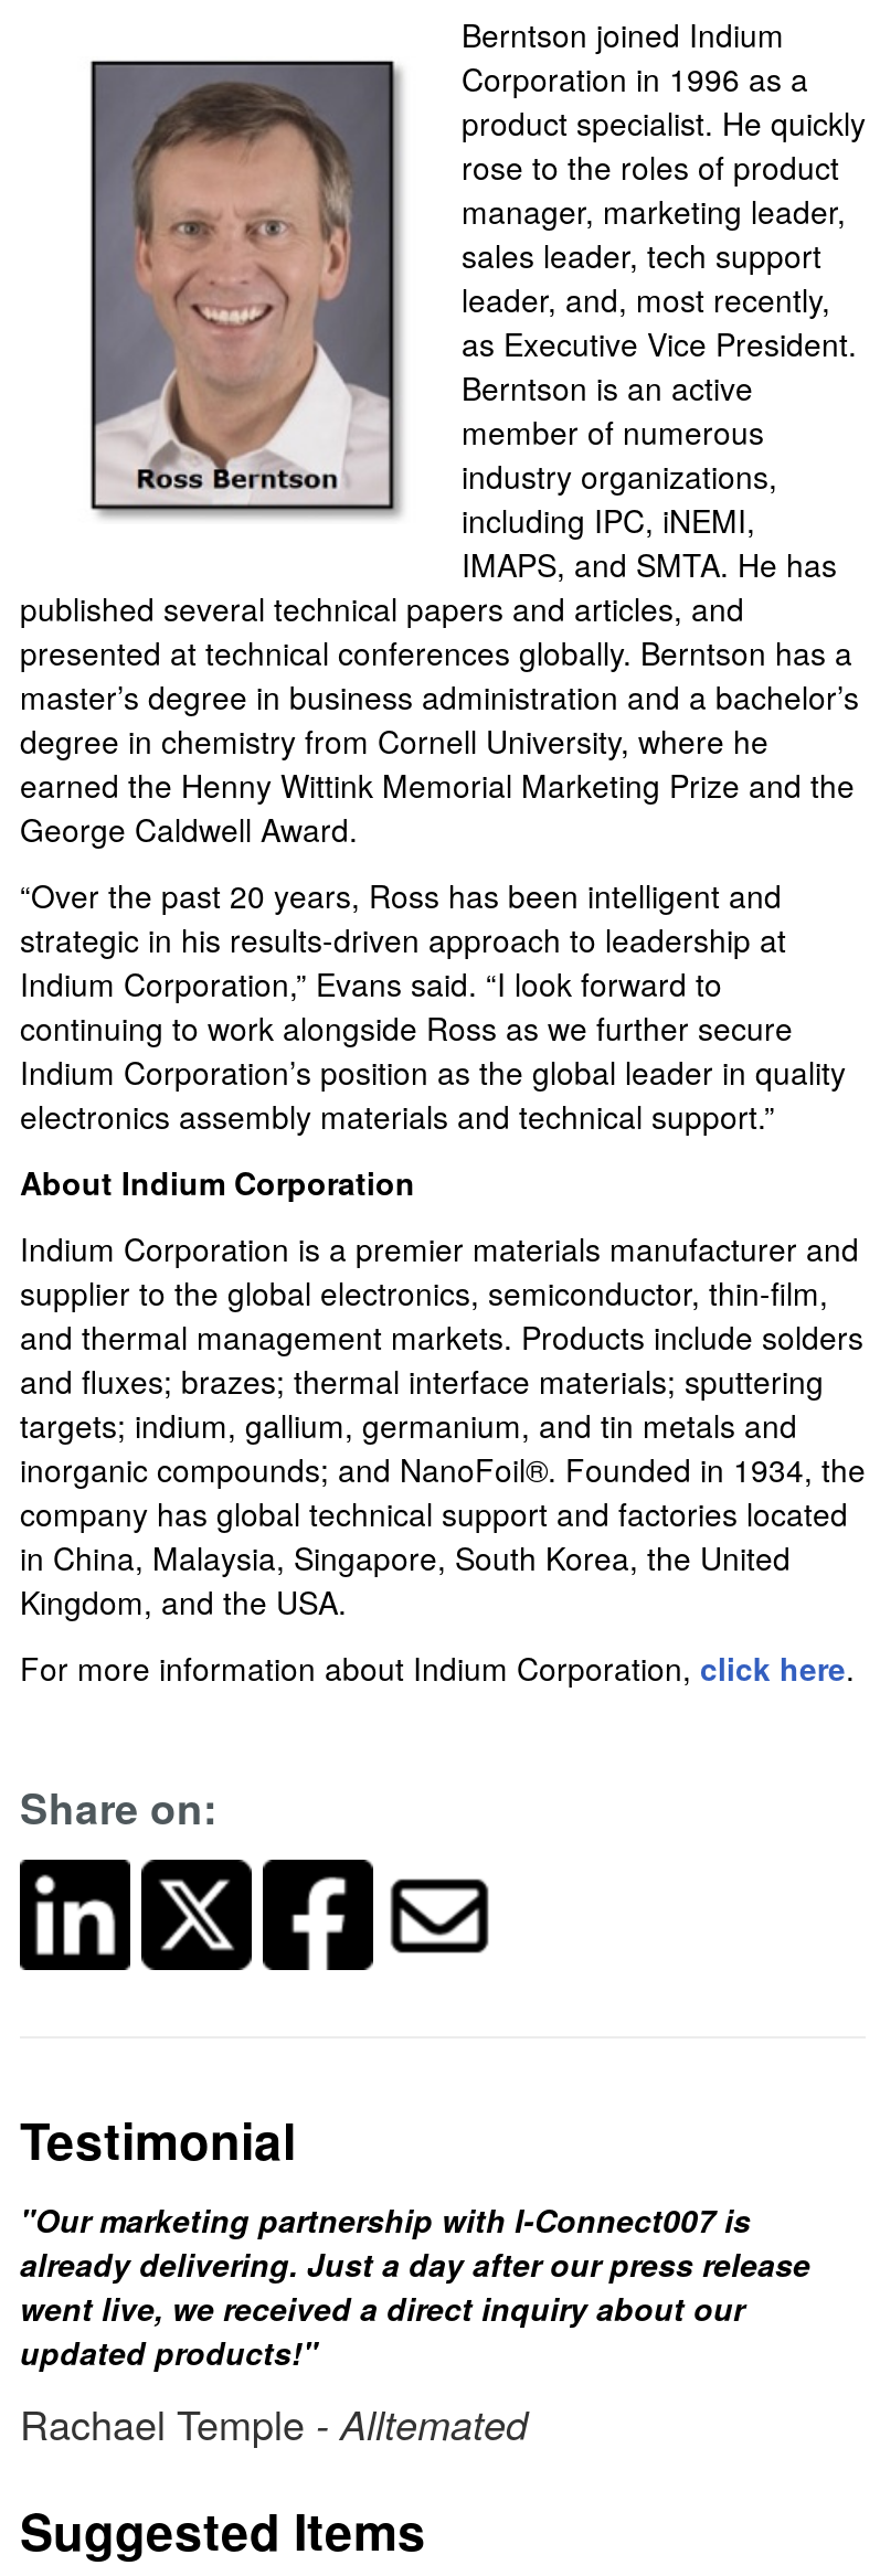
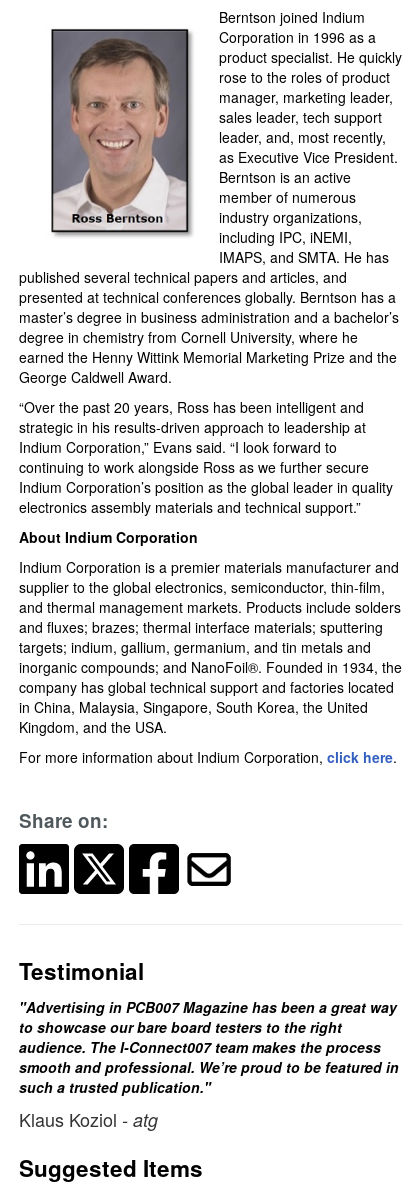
- "Our marketing partnership with I-Connect007 is
- already delivering. Just a day after our press release
- went live, we received a direct inquiry about our
- updated products!"
- Rachael Temple - Alltemated
+ "Advertising in PCB007 Magazine has been a great way
+ to showcase our bare board testers to the right
+ audience. The I-Connect007 team makes the process
+ smooth and professional. We’re proud to be featured in
+ such a trusted publication."
+ Klaus Koziol - atg
